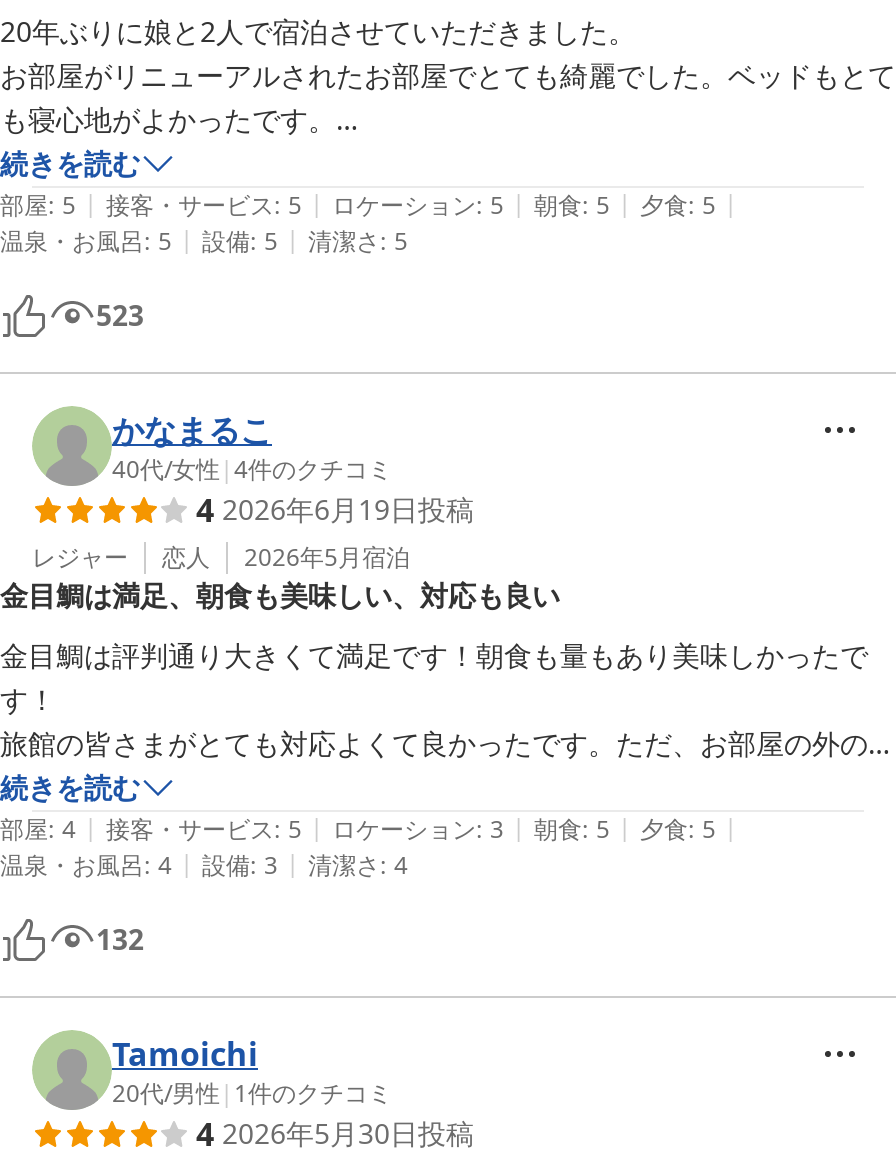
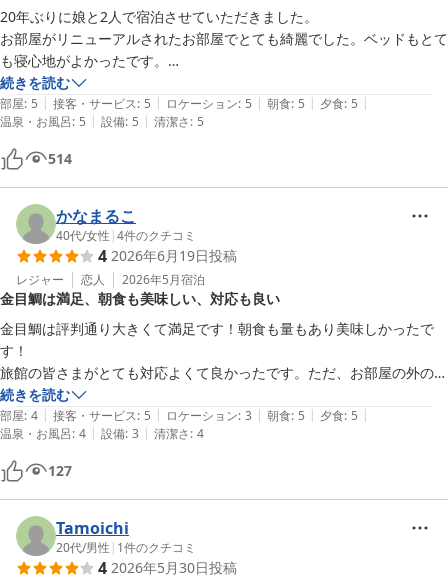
- 523
+ 514

- 132
+ 127
